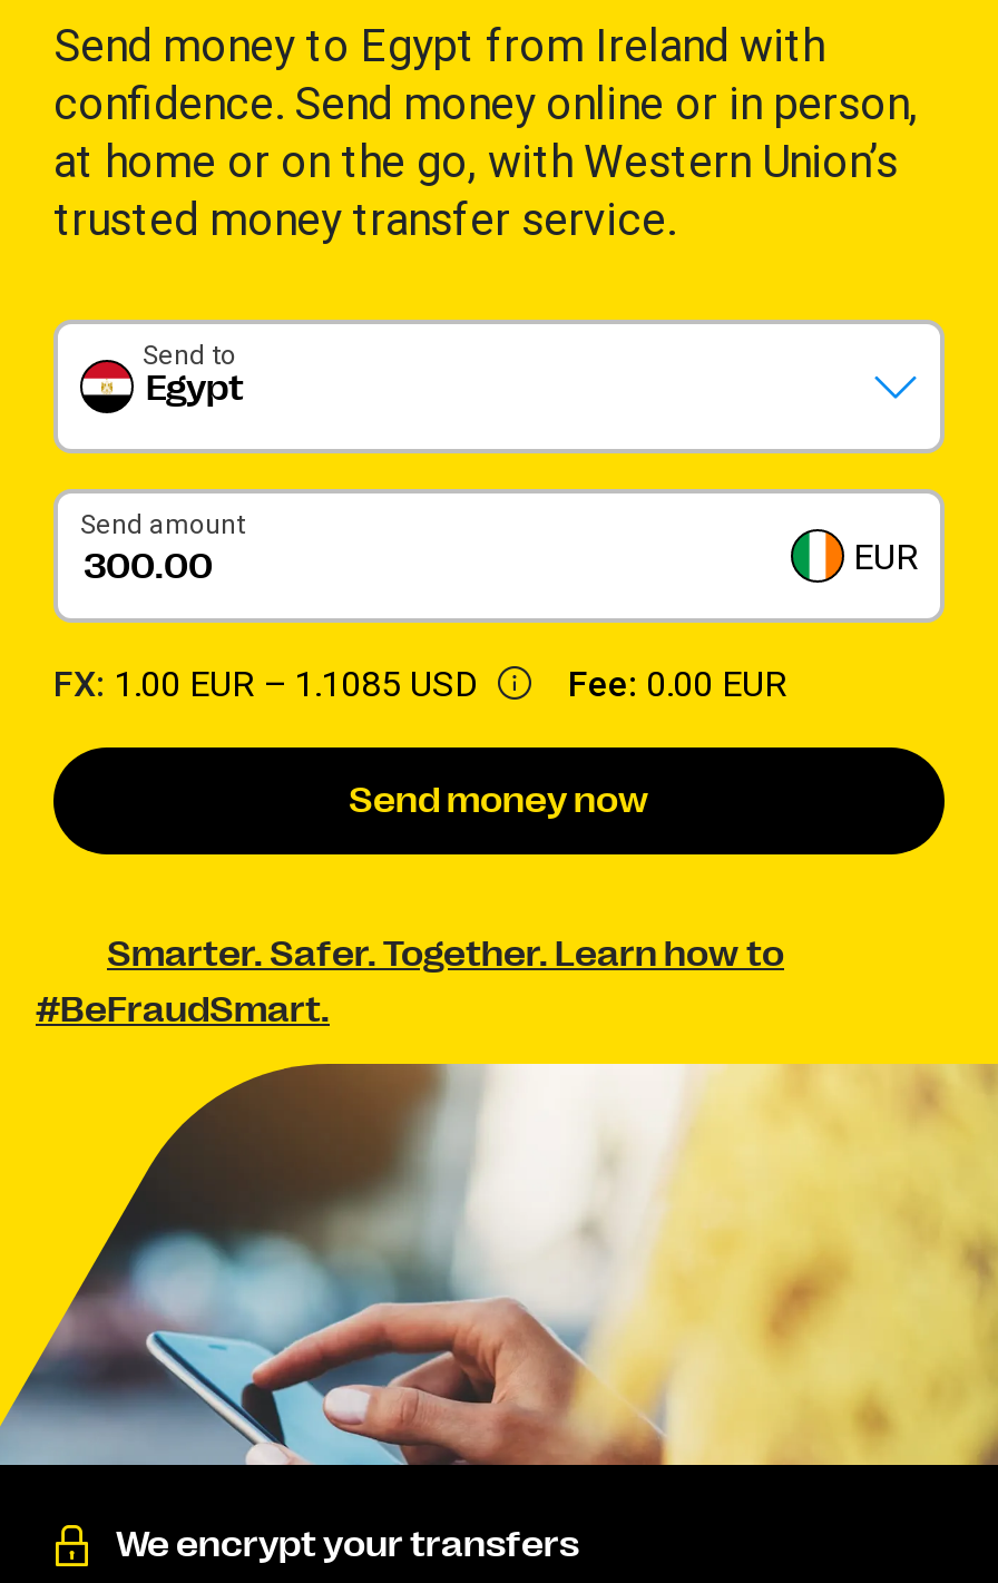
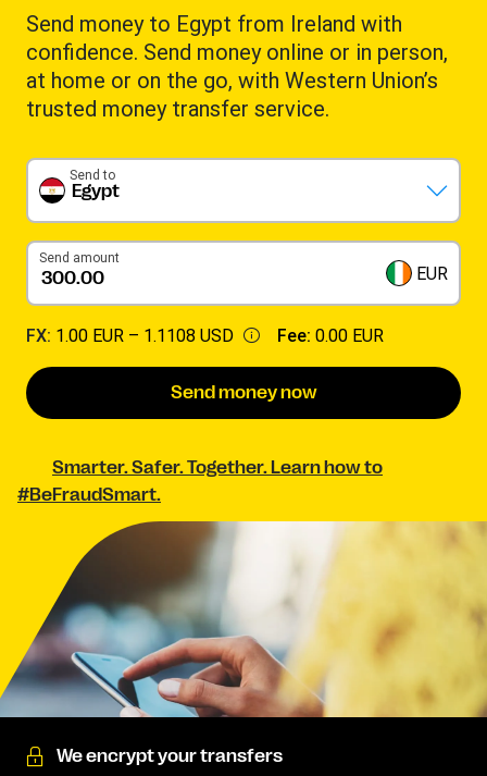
- FX: 1.00 EUR – 1.1085 USD Fee: 0.00 EUR
+ FX: 1.00 EUR – 1.1108 USD Fee: 0.00 EUR
